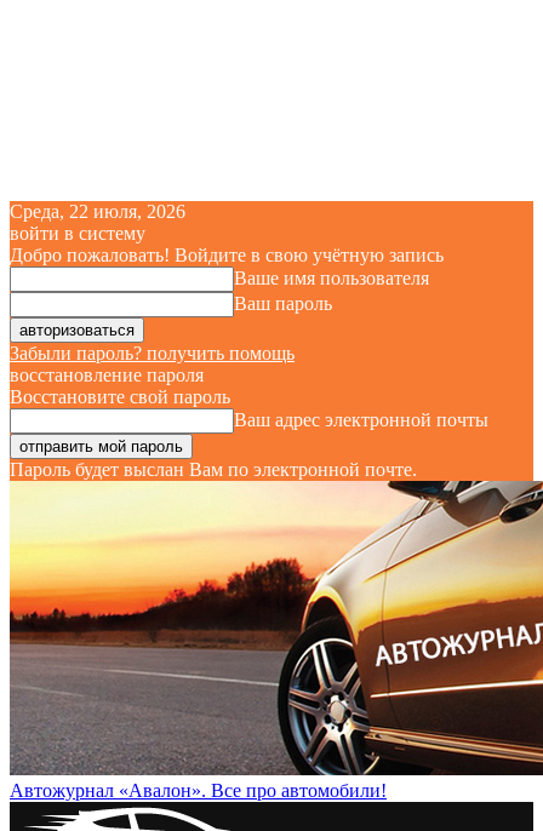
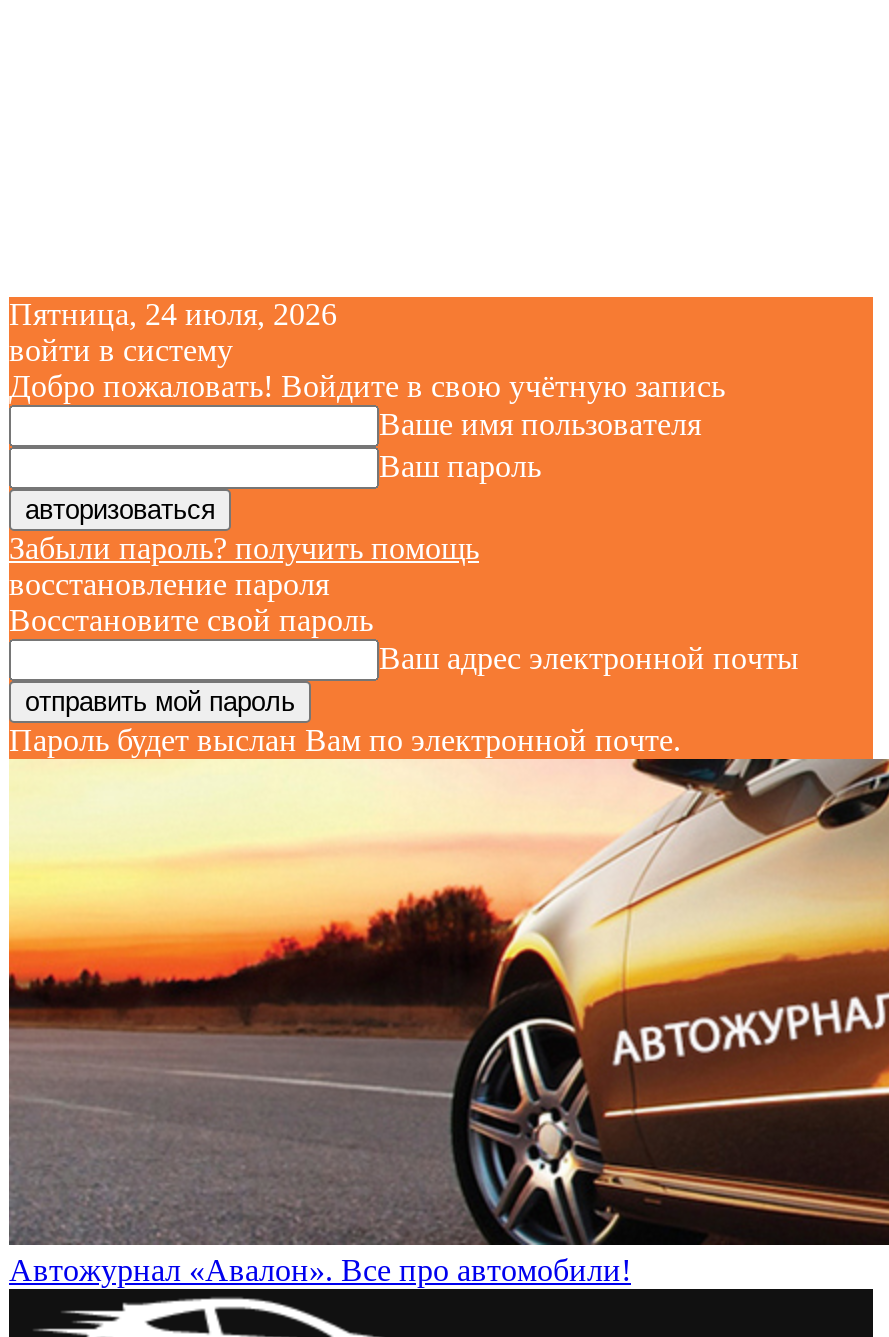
- Среда, 22 июля, 2026
+ Пятница, 24 июля, 2026
